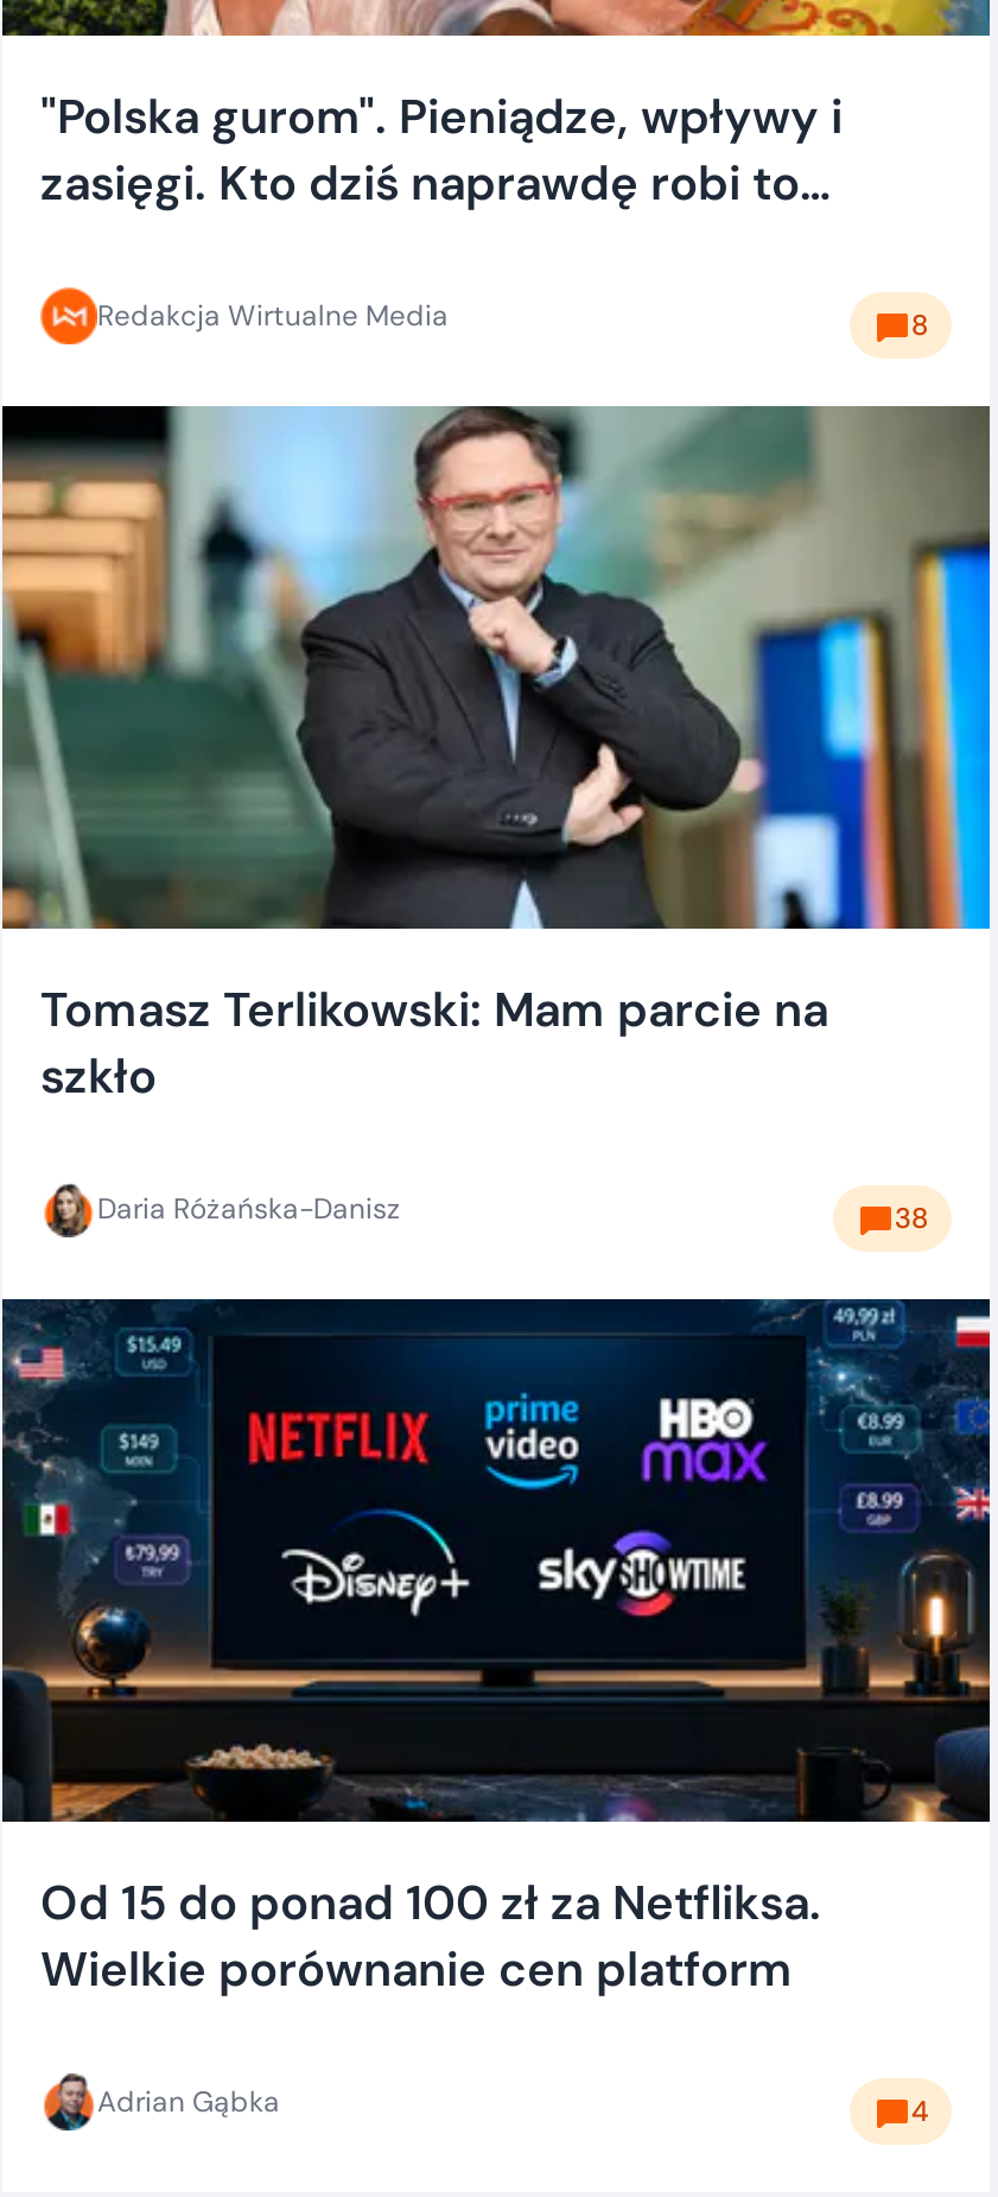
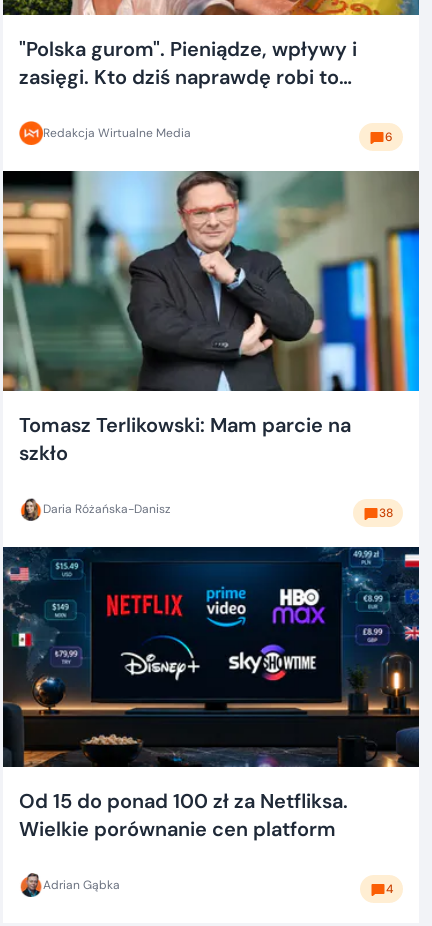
- 8
+ 6
